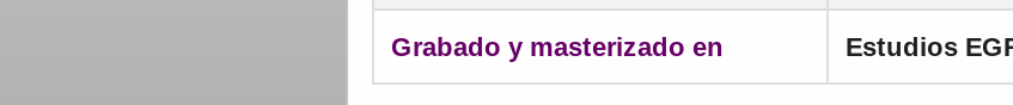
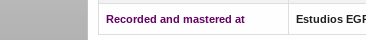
- Grabado y masterizado en
+ Recorded and mastered at
